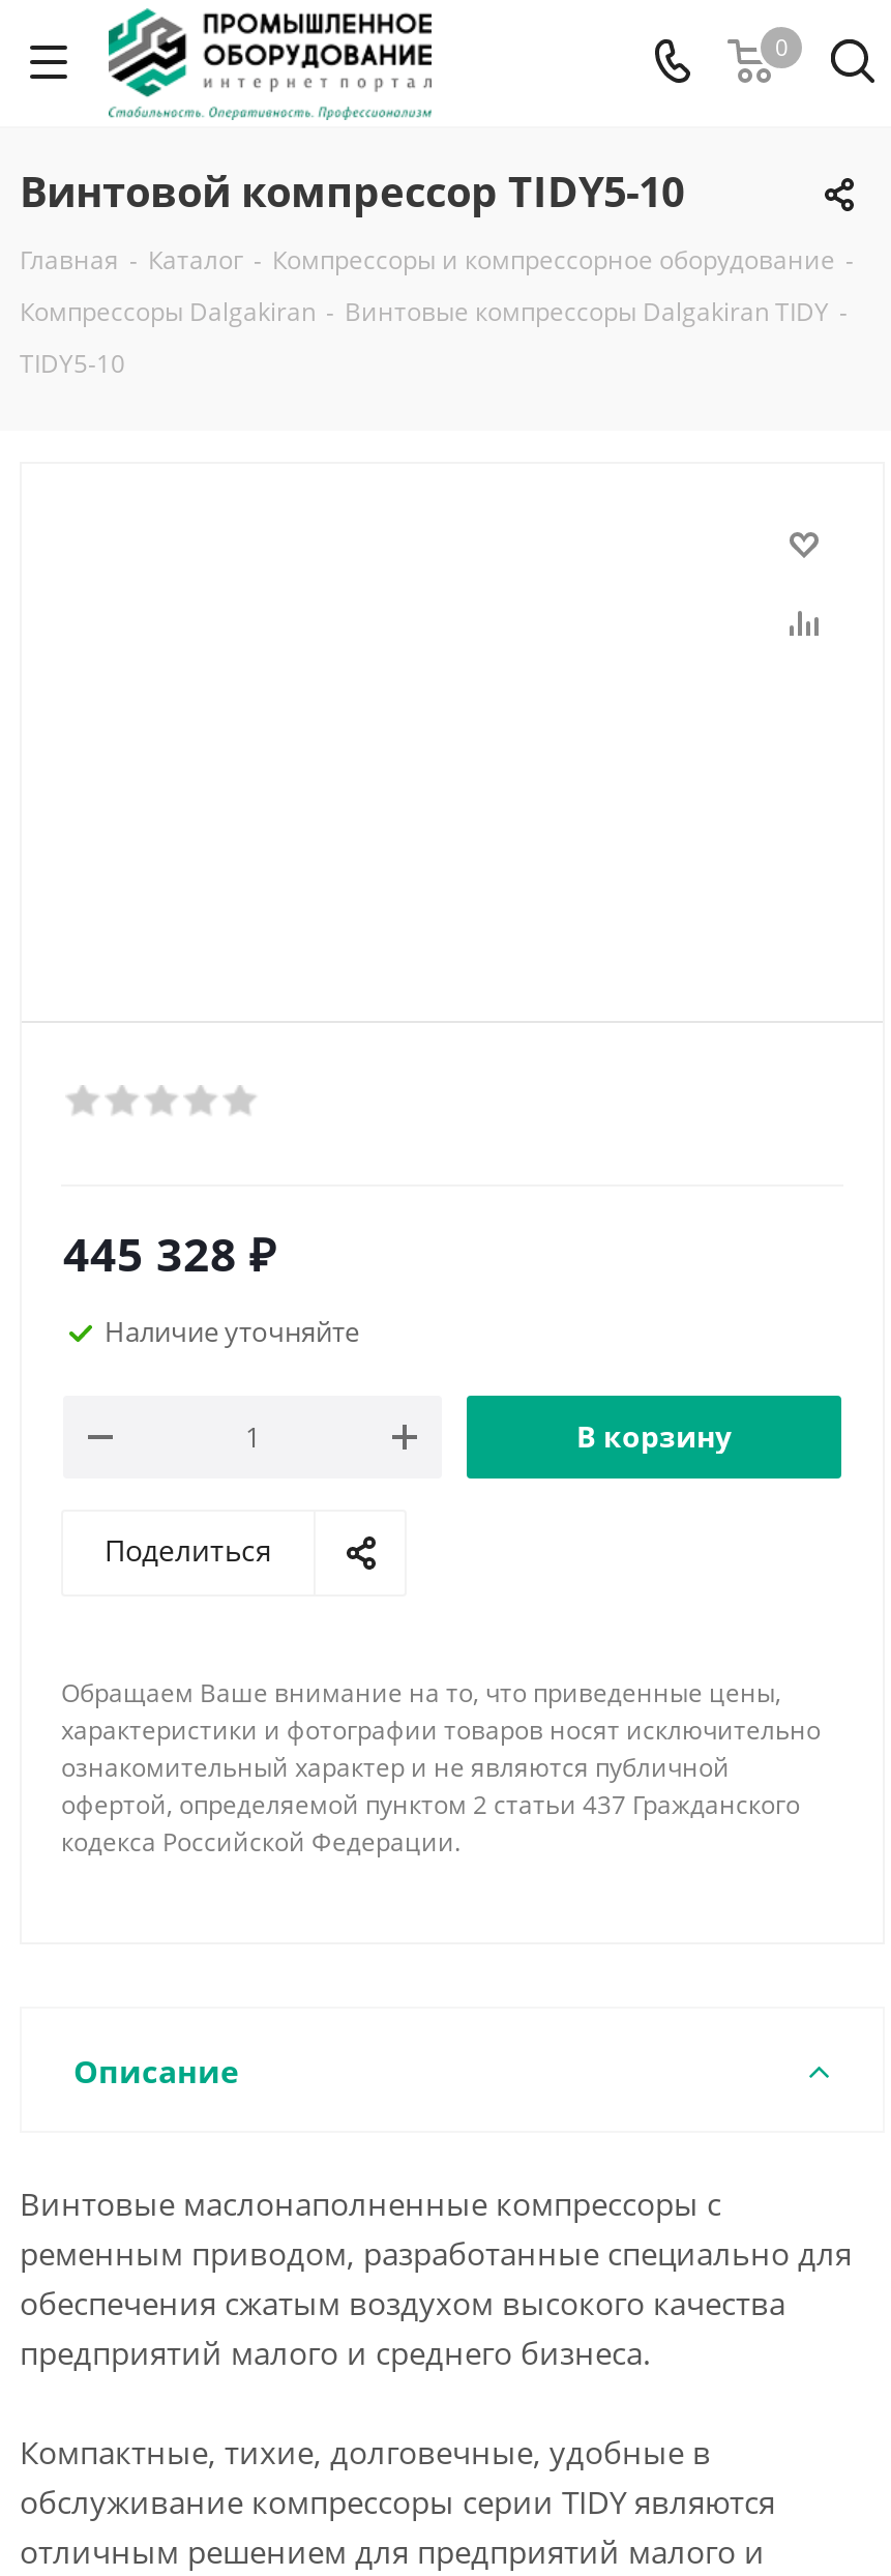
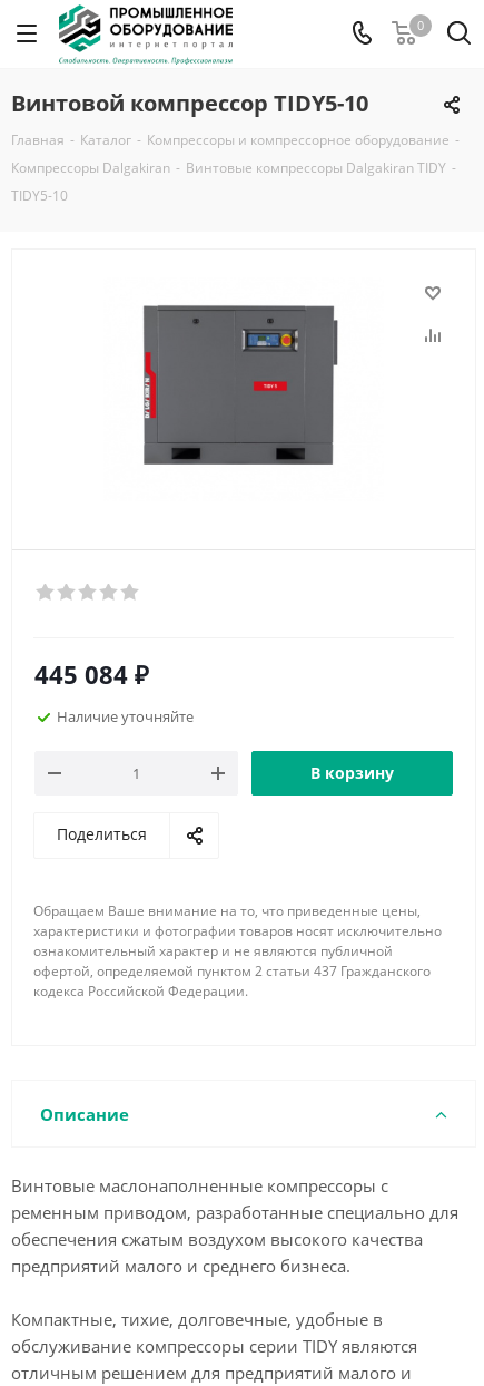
+ [image]

- 445 328 ₽
+ 445 084 ₽
